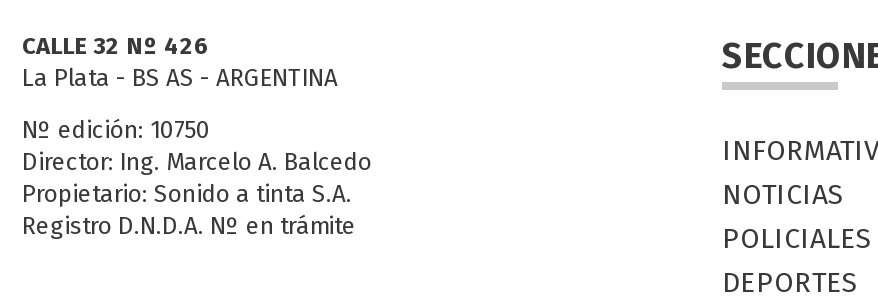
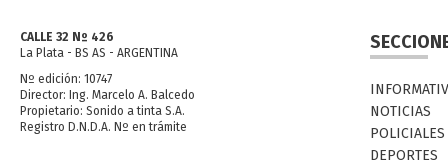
- Nº edición: 10750
+ Nº edición: 10747
